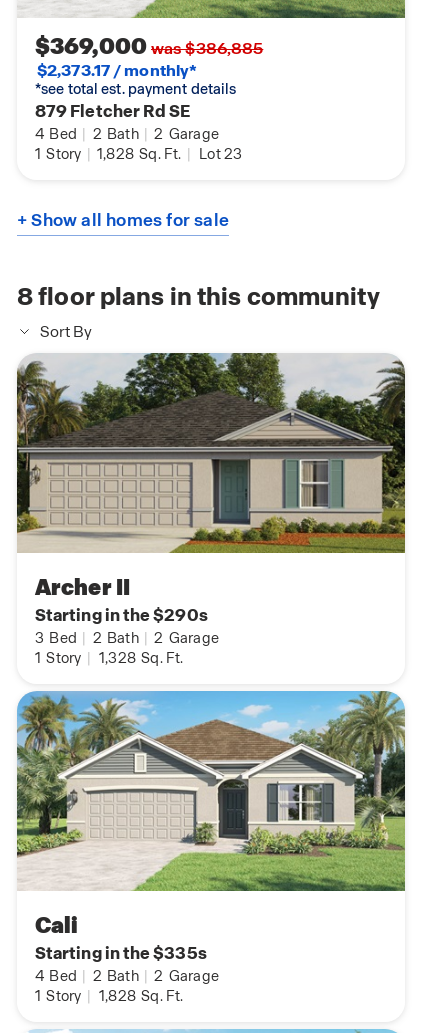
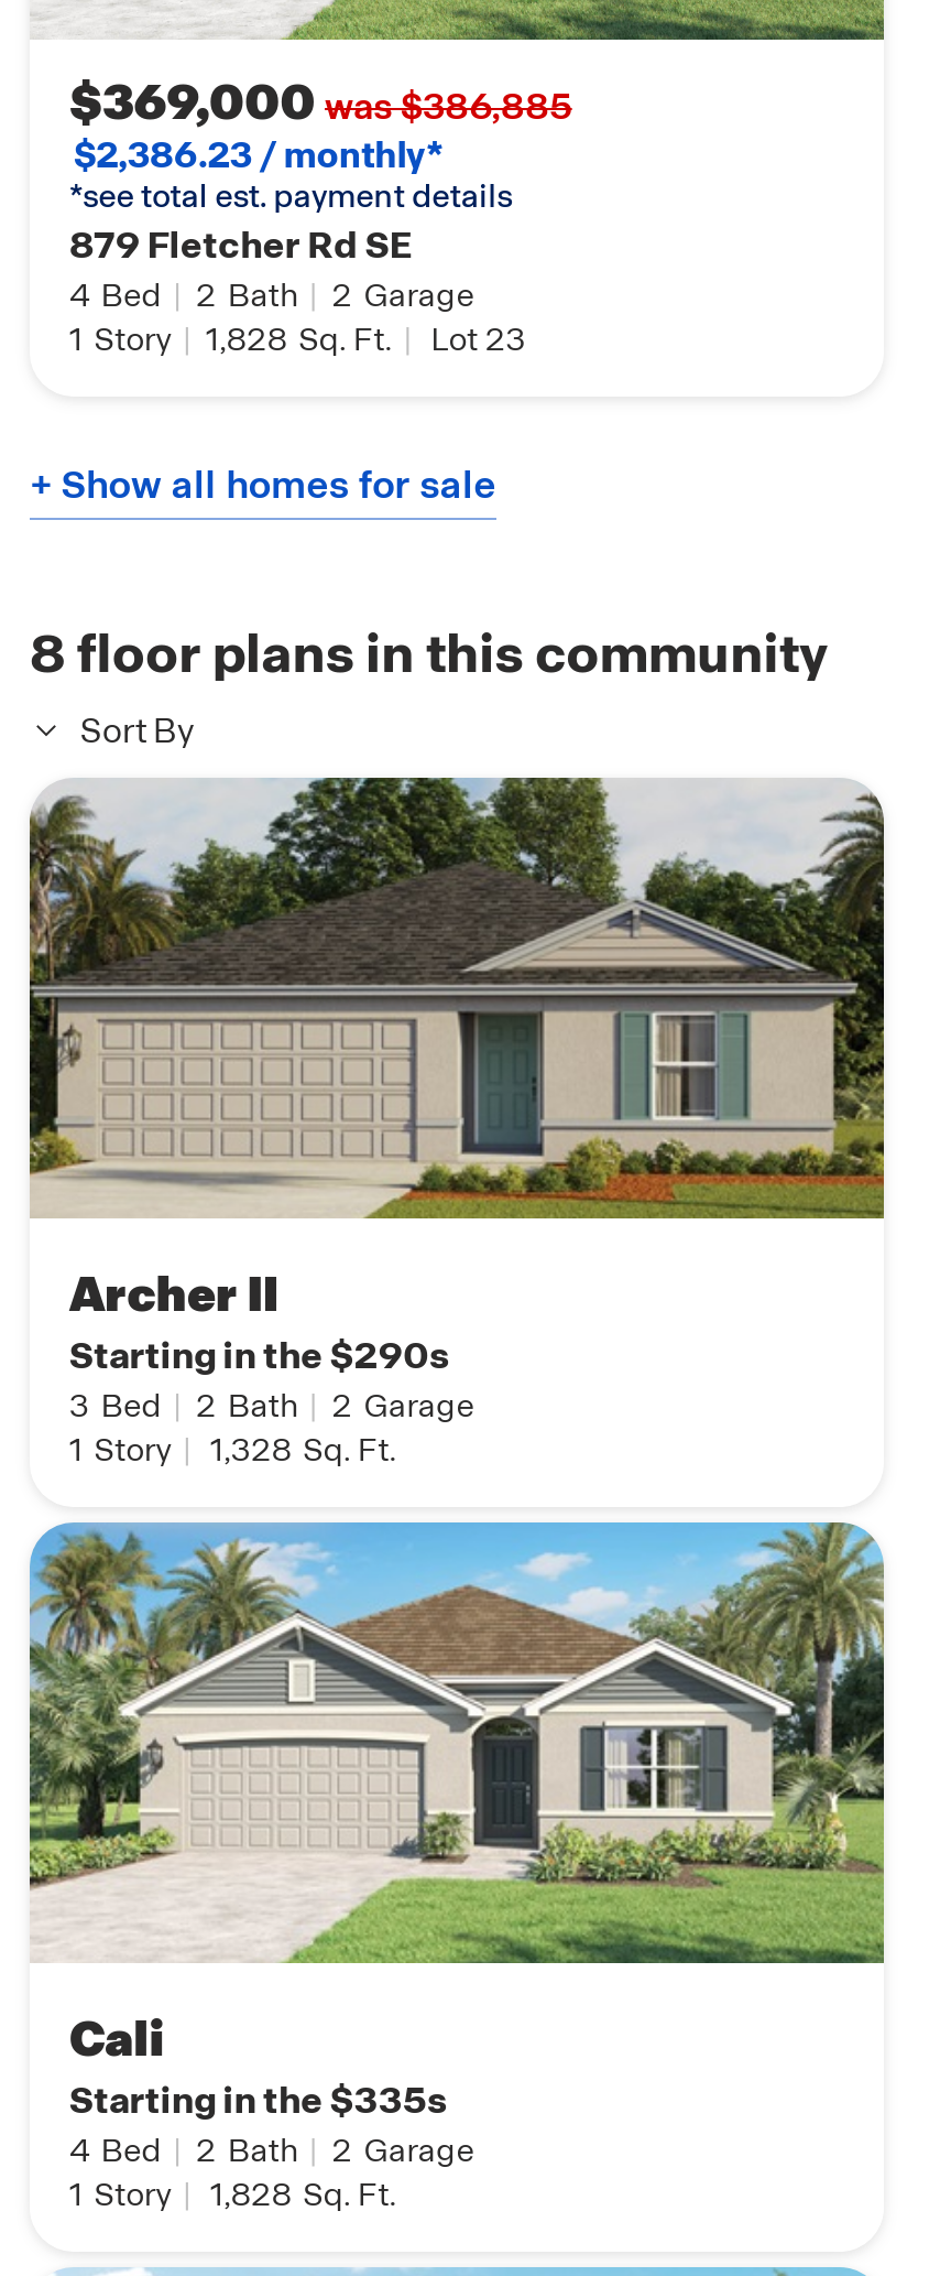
- $2,373.17 / monthly*
+ $2,386.23 / monthly*
